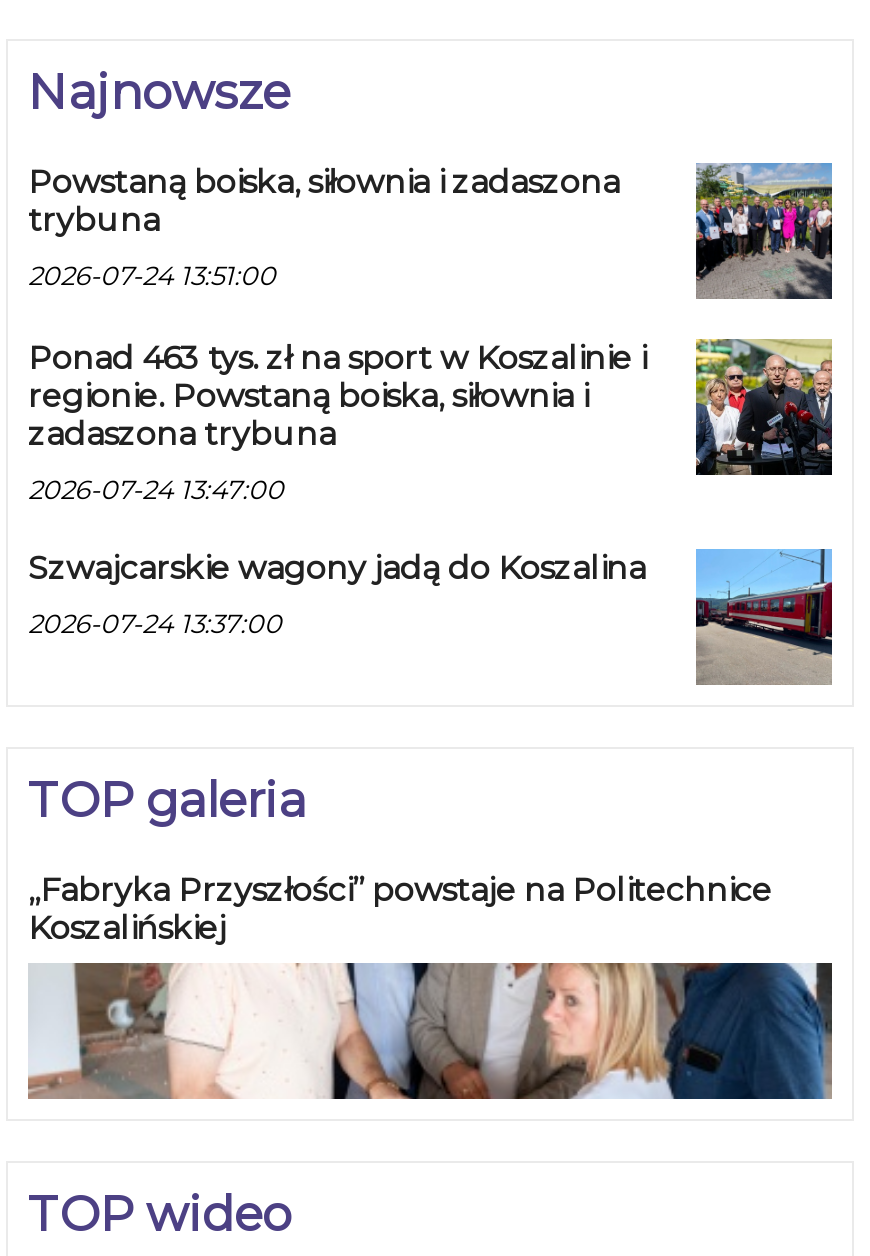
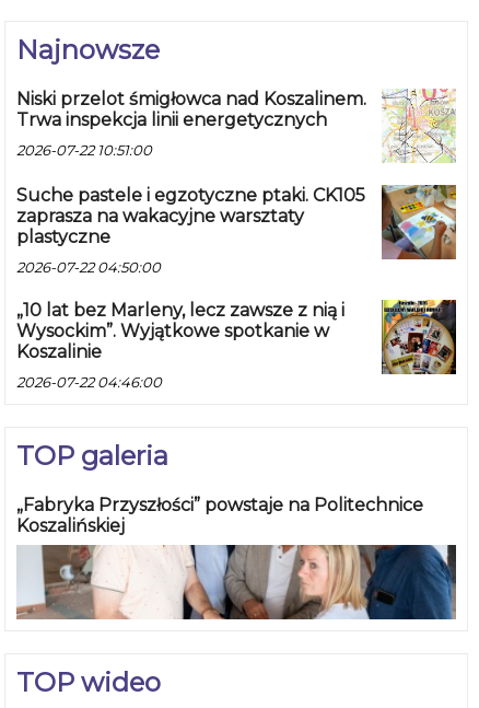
- [image]
- Powstaną boiska, siłownia i zadaszona
- trybuna
+ [image]
+ Niski przelot śmigłowca nad Koszalinem.
+ Trwa inspekcja linii energetycznych

- 2026-07-24 13:51:00
+ 2026-07-22 10:51:00

- [image]
- Ponad 463 tys. zł na sport w Koszalinie i
- regionie. Powstaną boiska, siłownia i
- zadaszona trybuna
+ [image]
+ Suche pastele i egzotyczne ptaki. CK105
+ zaprasza na wakacyjne warsztaty
+ plastyczne

- 2026-07-24 13:47:00
+ 2026-07-22 04:50:00

- [image]
- Szwajcarskie wagony jadą do Koszalina
+ [image]
+ „10 lat bez Marleny, lecz zawsze z nią i
+ Wysockim”. Wyjątkowe spotkanie w
+ Koszalinie

- 2026-07-24 13:37:00
+ 2026-07-22 04:46:00
